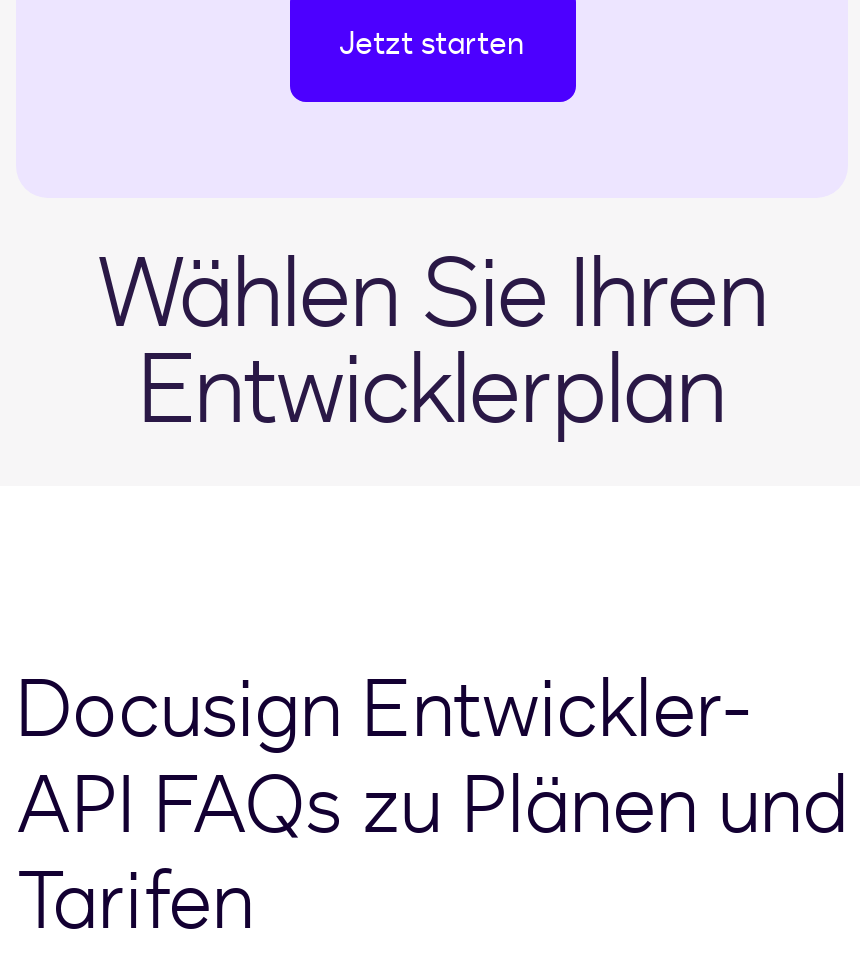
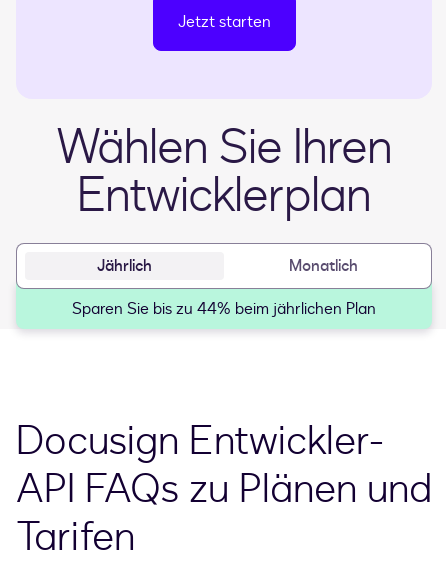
+ [image]
+ Jährlich
+ Monatlich
+ Sparen Sie bis zu 44% beim jährlichen Plan
